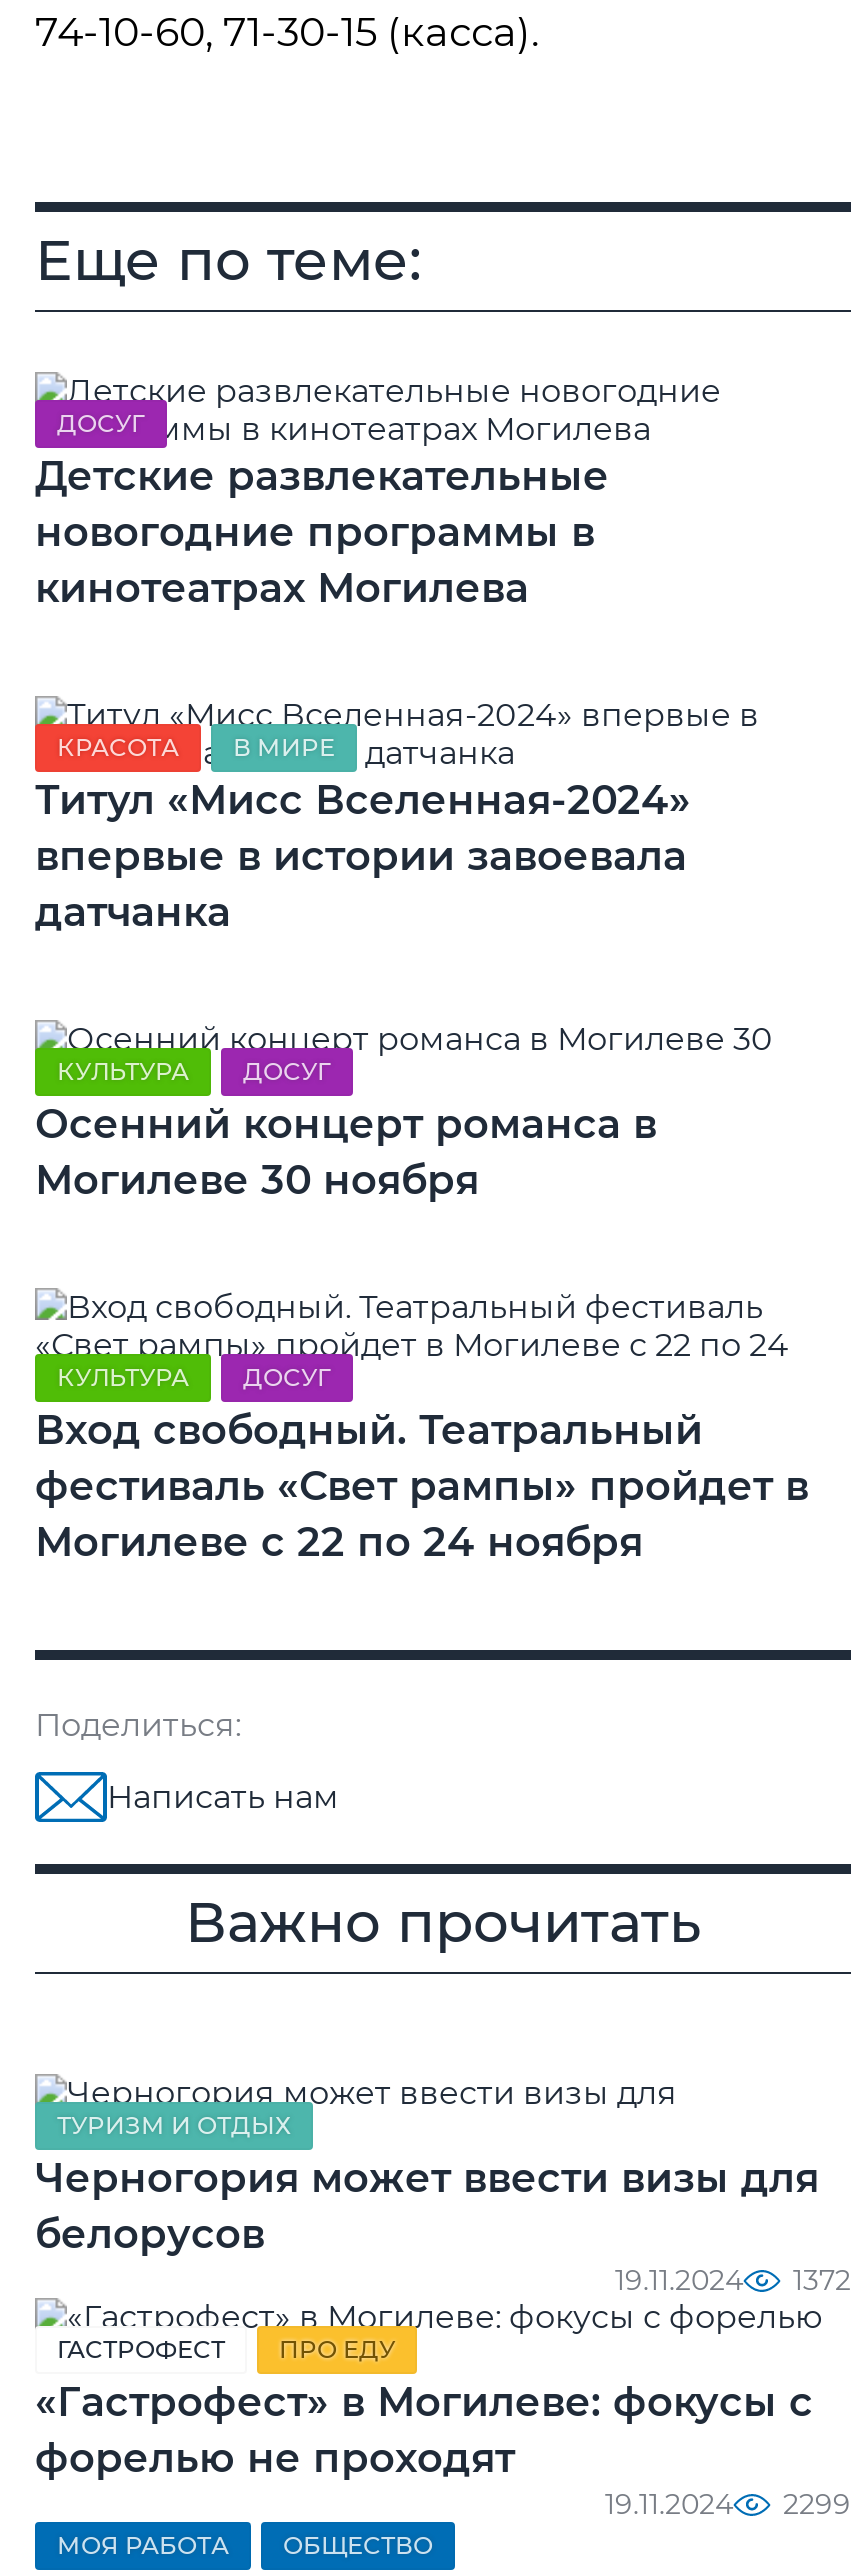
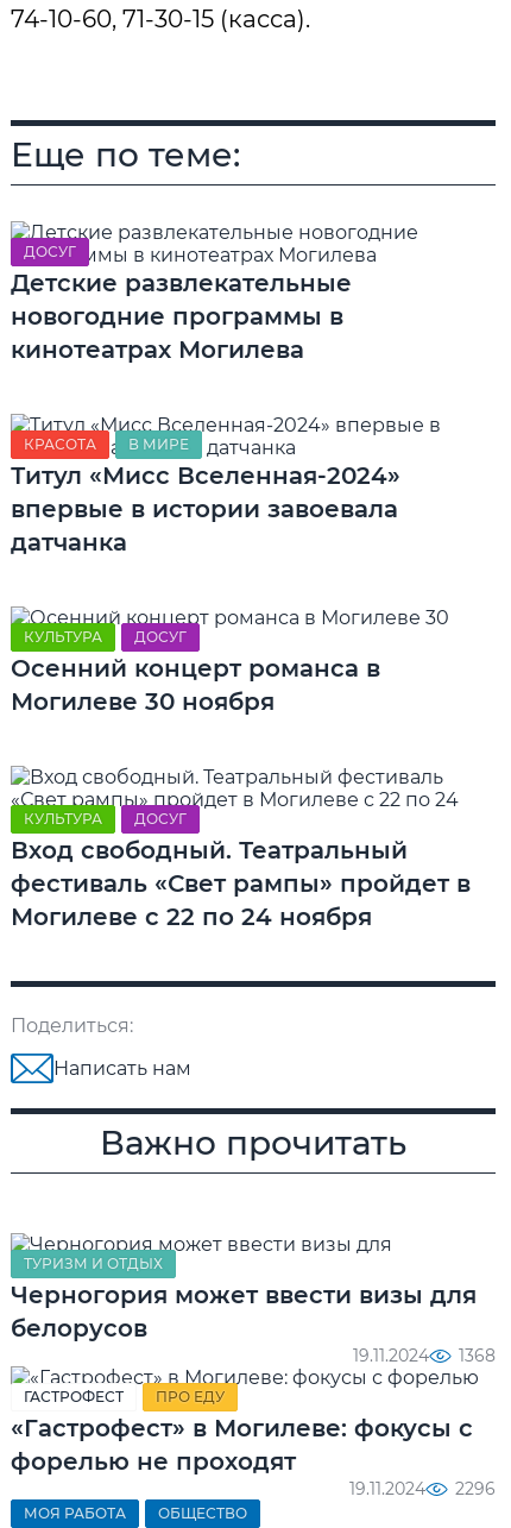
- 19.11.2024 1372
+ 19.11.2024 1368

- 19.11.2024 2299
+ 19.11.2024 2296
